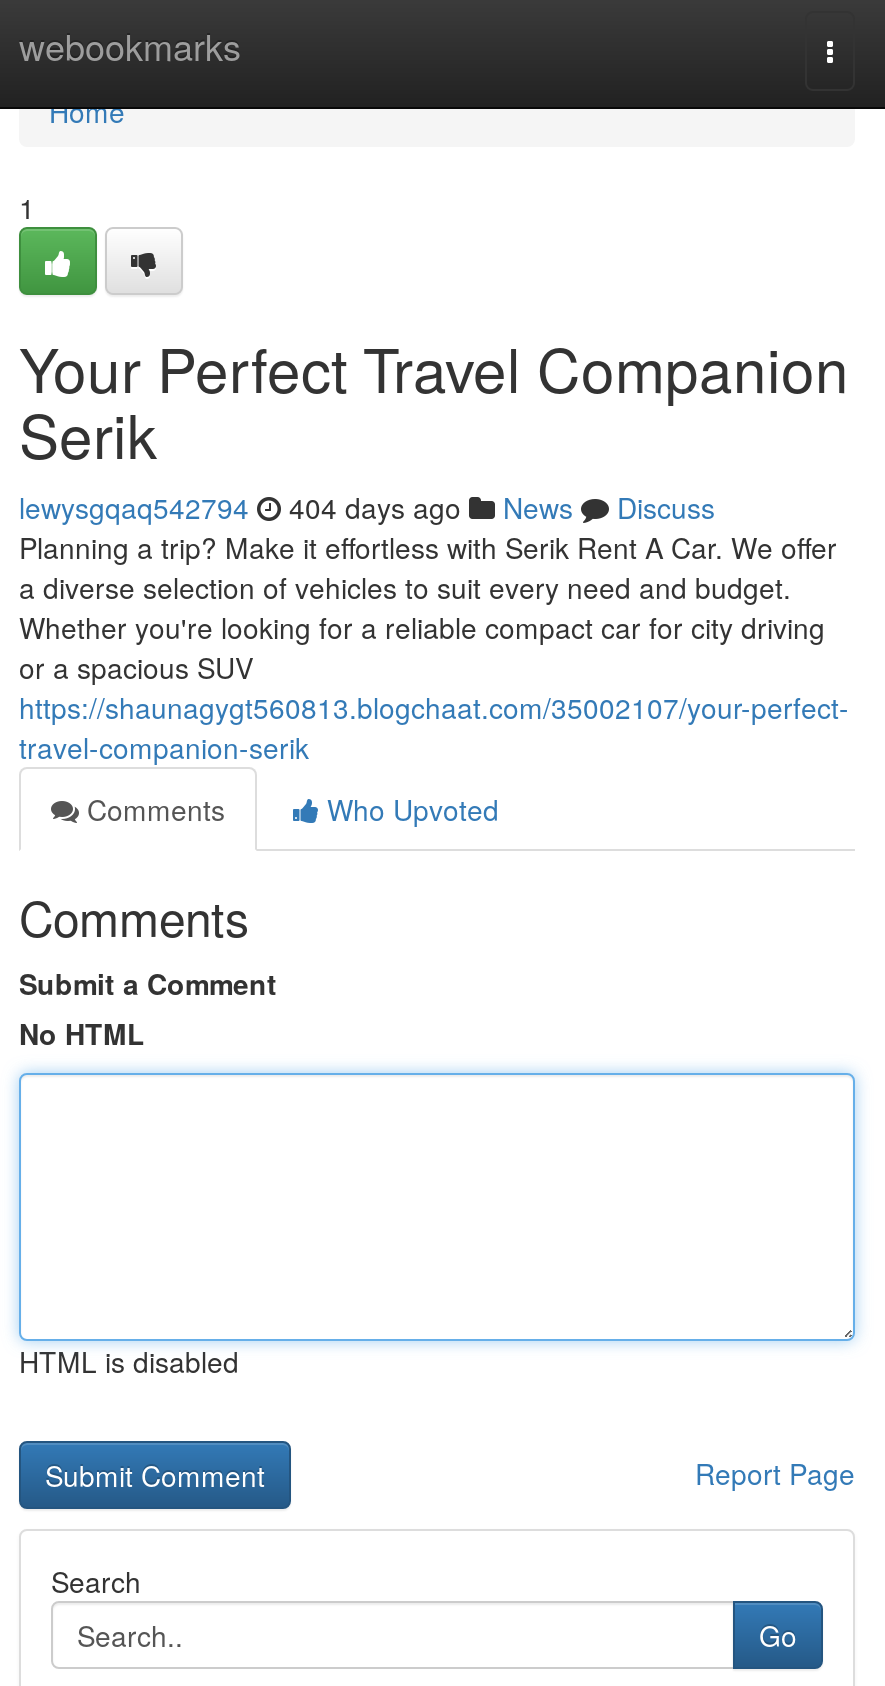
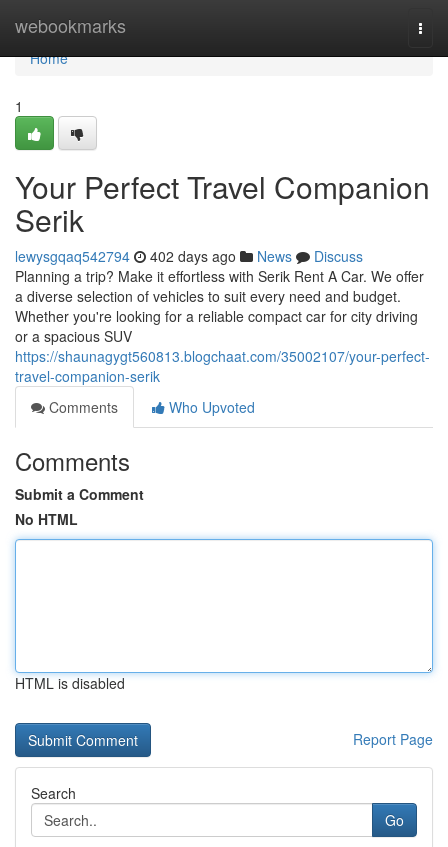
- lewysgqaq542794 404 days ago News Discuss
+ lewysgqaq542794 402 days ago News Discuss
